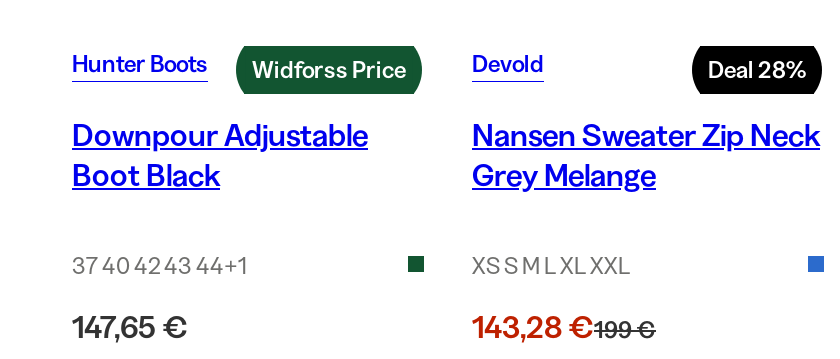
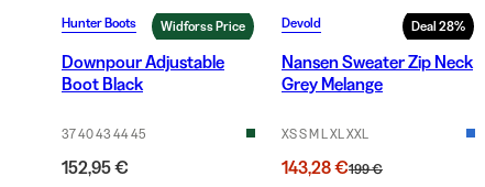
- 37 40 42 43 44+1
+ 37 40 43 44 45

- 147,65 €
+ 152,95 €
